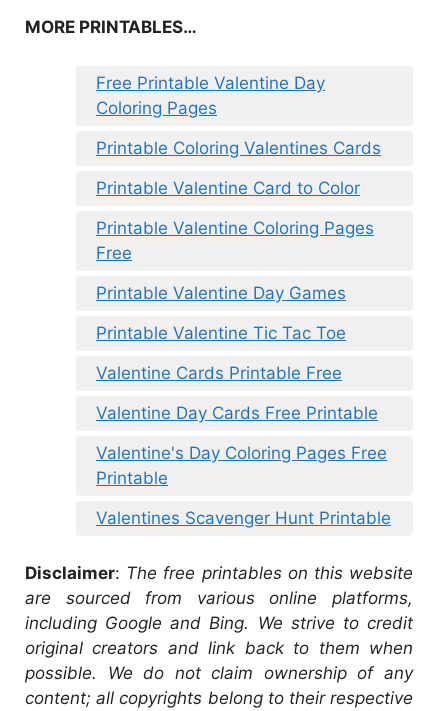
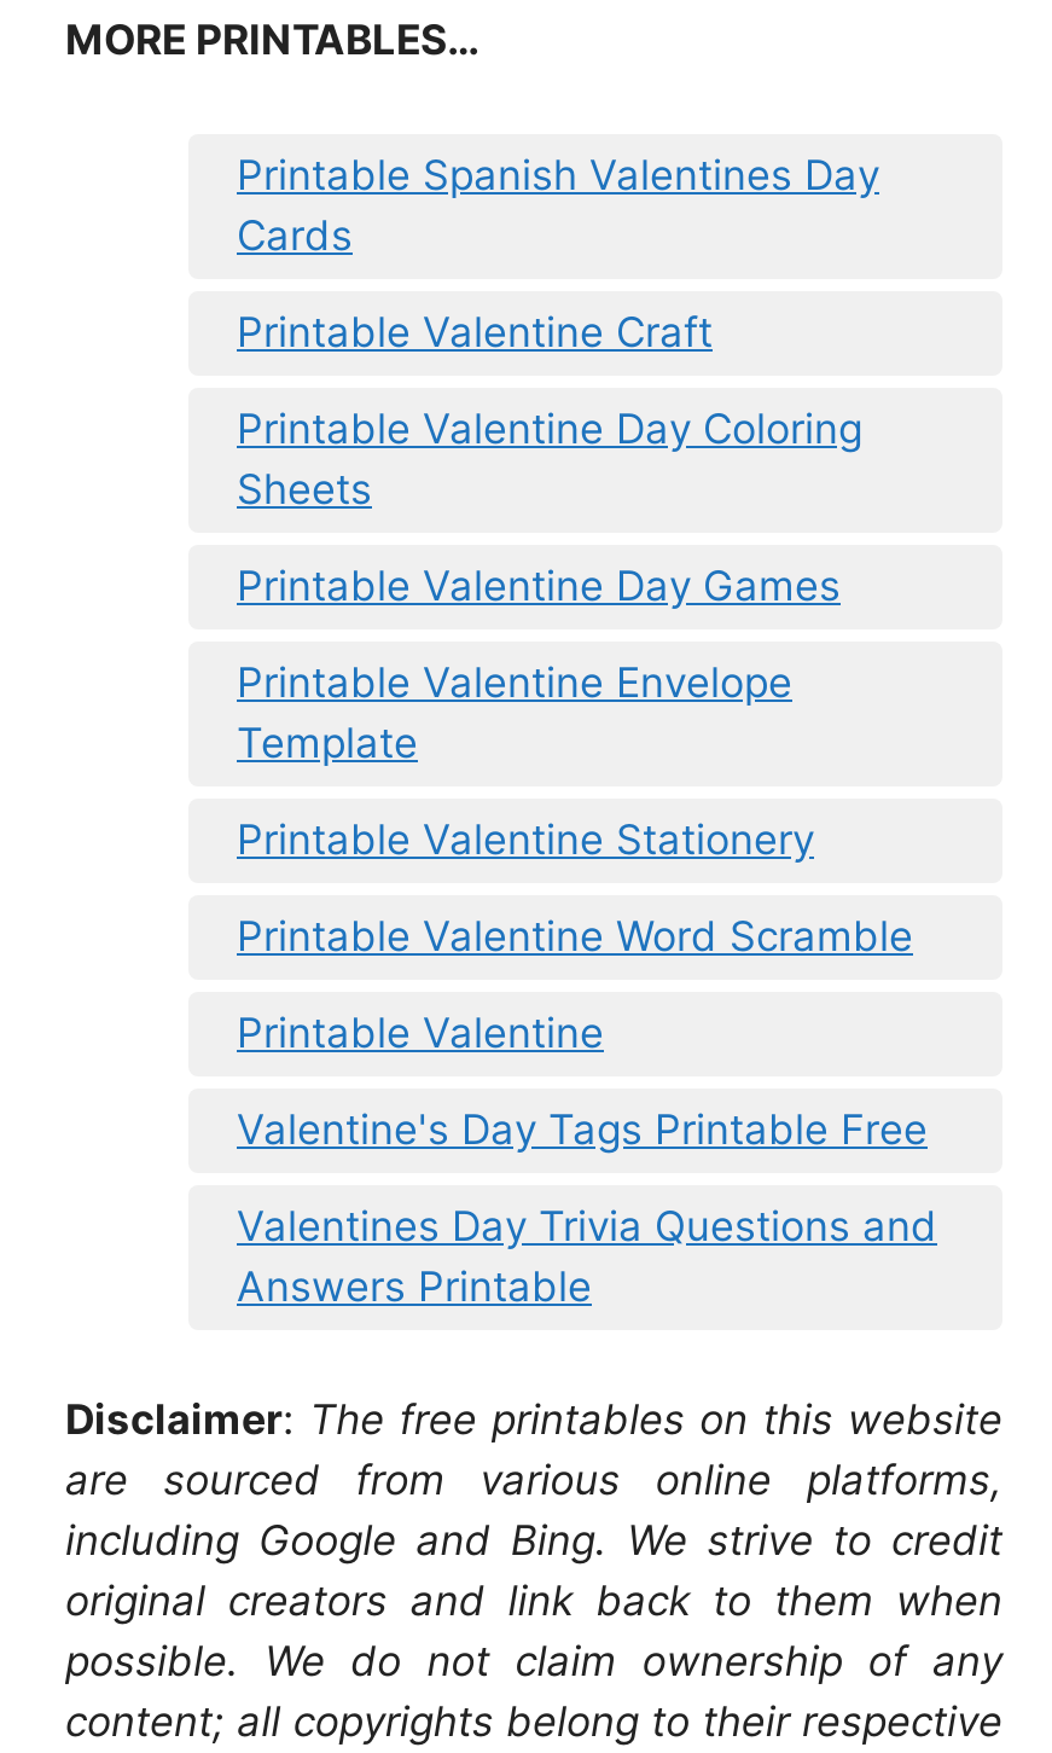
- Free Printable Valentine Day
- Coloring Pages
- Printable Coloring Valentines Cards
- Printable Valentine Card to Color
- Printable Valentine Coloring Pages
- Free
+ Printable Spanish Valentines Day
+ Cards
+ Printable Valentine Craft
+ Printable Valentine Day Coloring
+ Sheets

moved up: Printable Valentine Day Games

- Printable Valentine Tic Tac Toe
- Valentine Cards Printable Free
- Valentine Day Cards Free Printable
- Valentine's Day Coloring Pages Free
- Printable
- Valentines Scavenger Hunt Printable
+ Printable Valentine Envelope
+ Template
+ Printable Valentine Stationery
+ Printable Valentine Word Scramble
+ Printable Valentine
+ Valentine's Day Tags Printable Free
+ Valentines Day Trivia Questions and
+ Answers Printable
